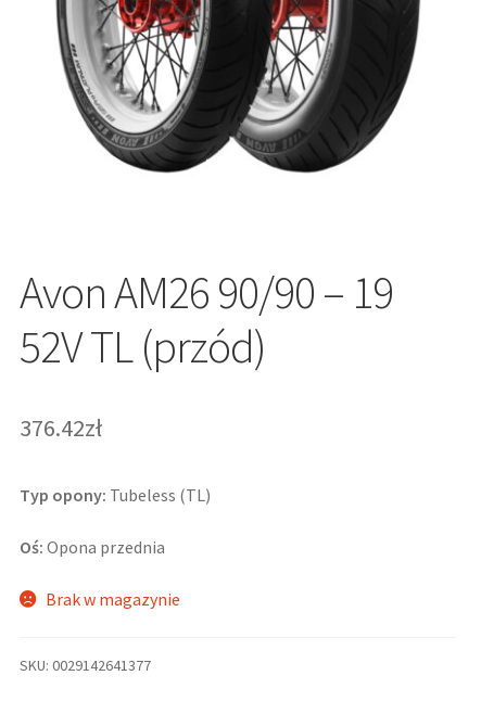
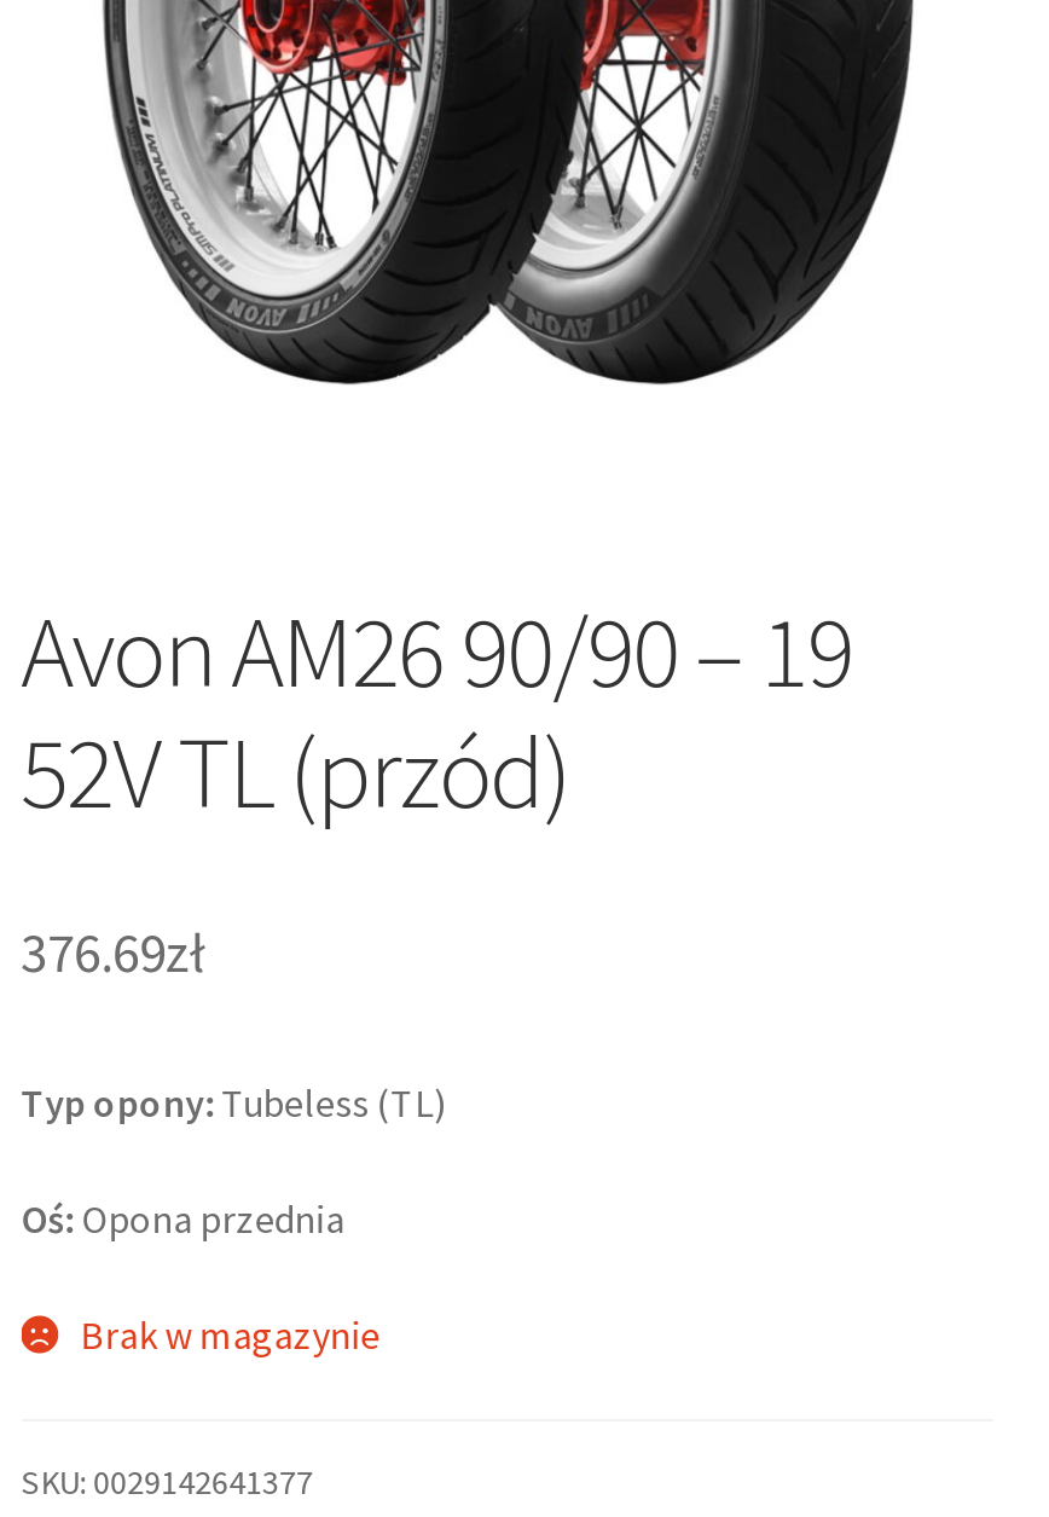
- 376.42zł
+ 376.69zł
